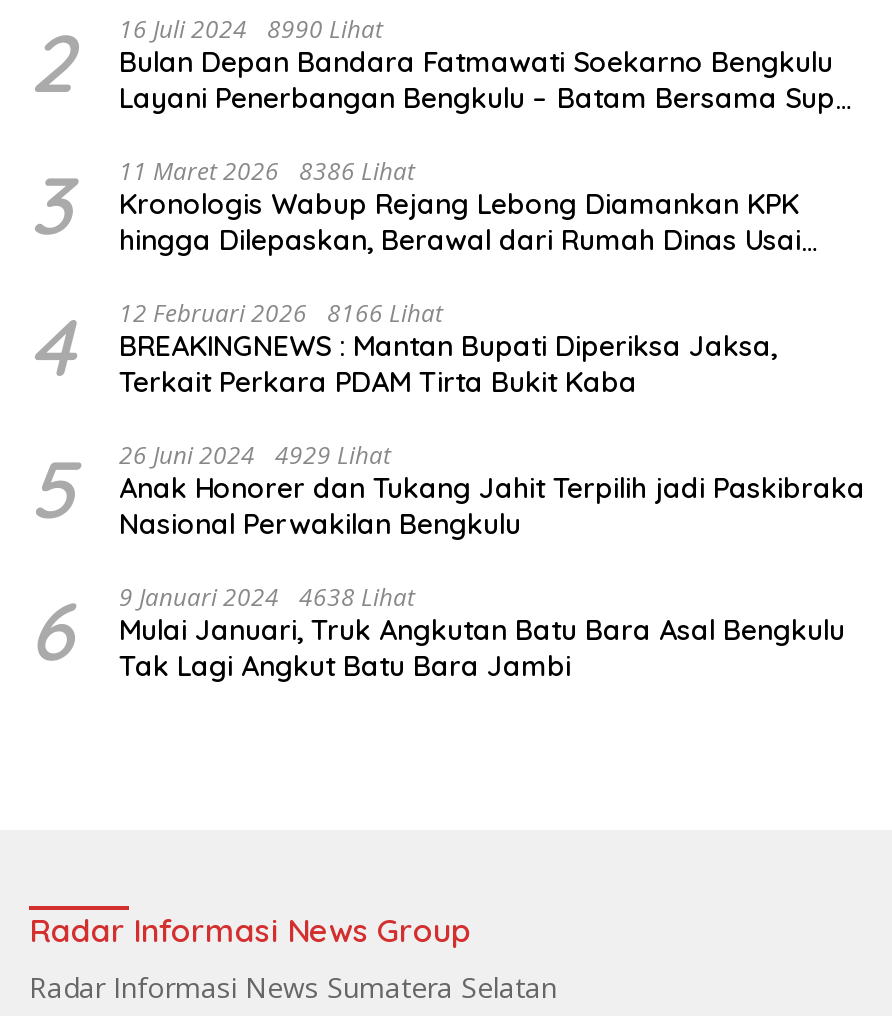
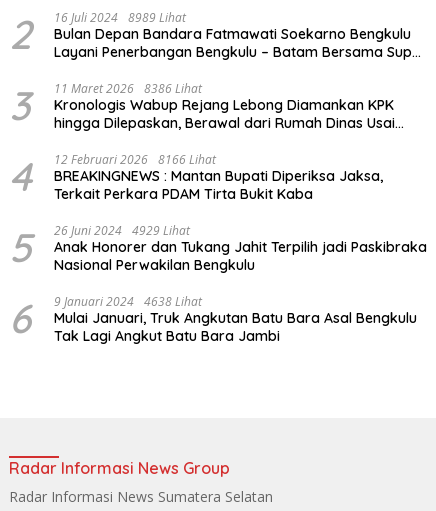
- 16 Juli 2024 8990 Lihat
+ 16 Juli 2024 8989 Lihat
